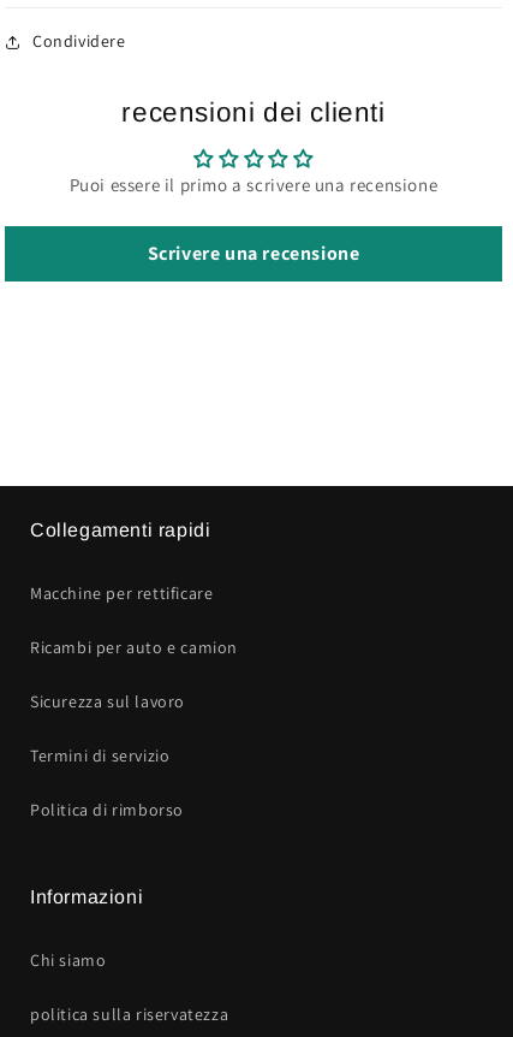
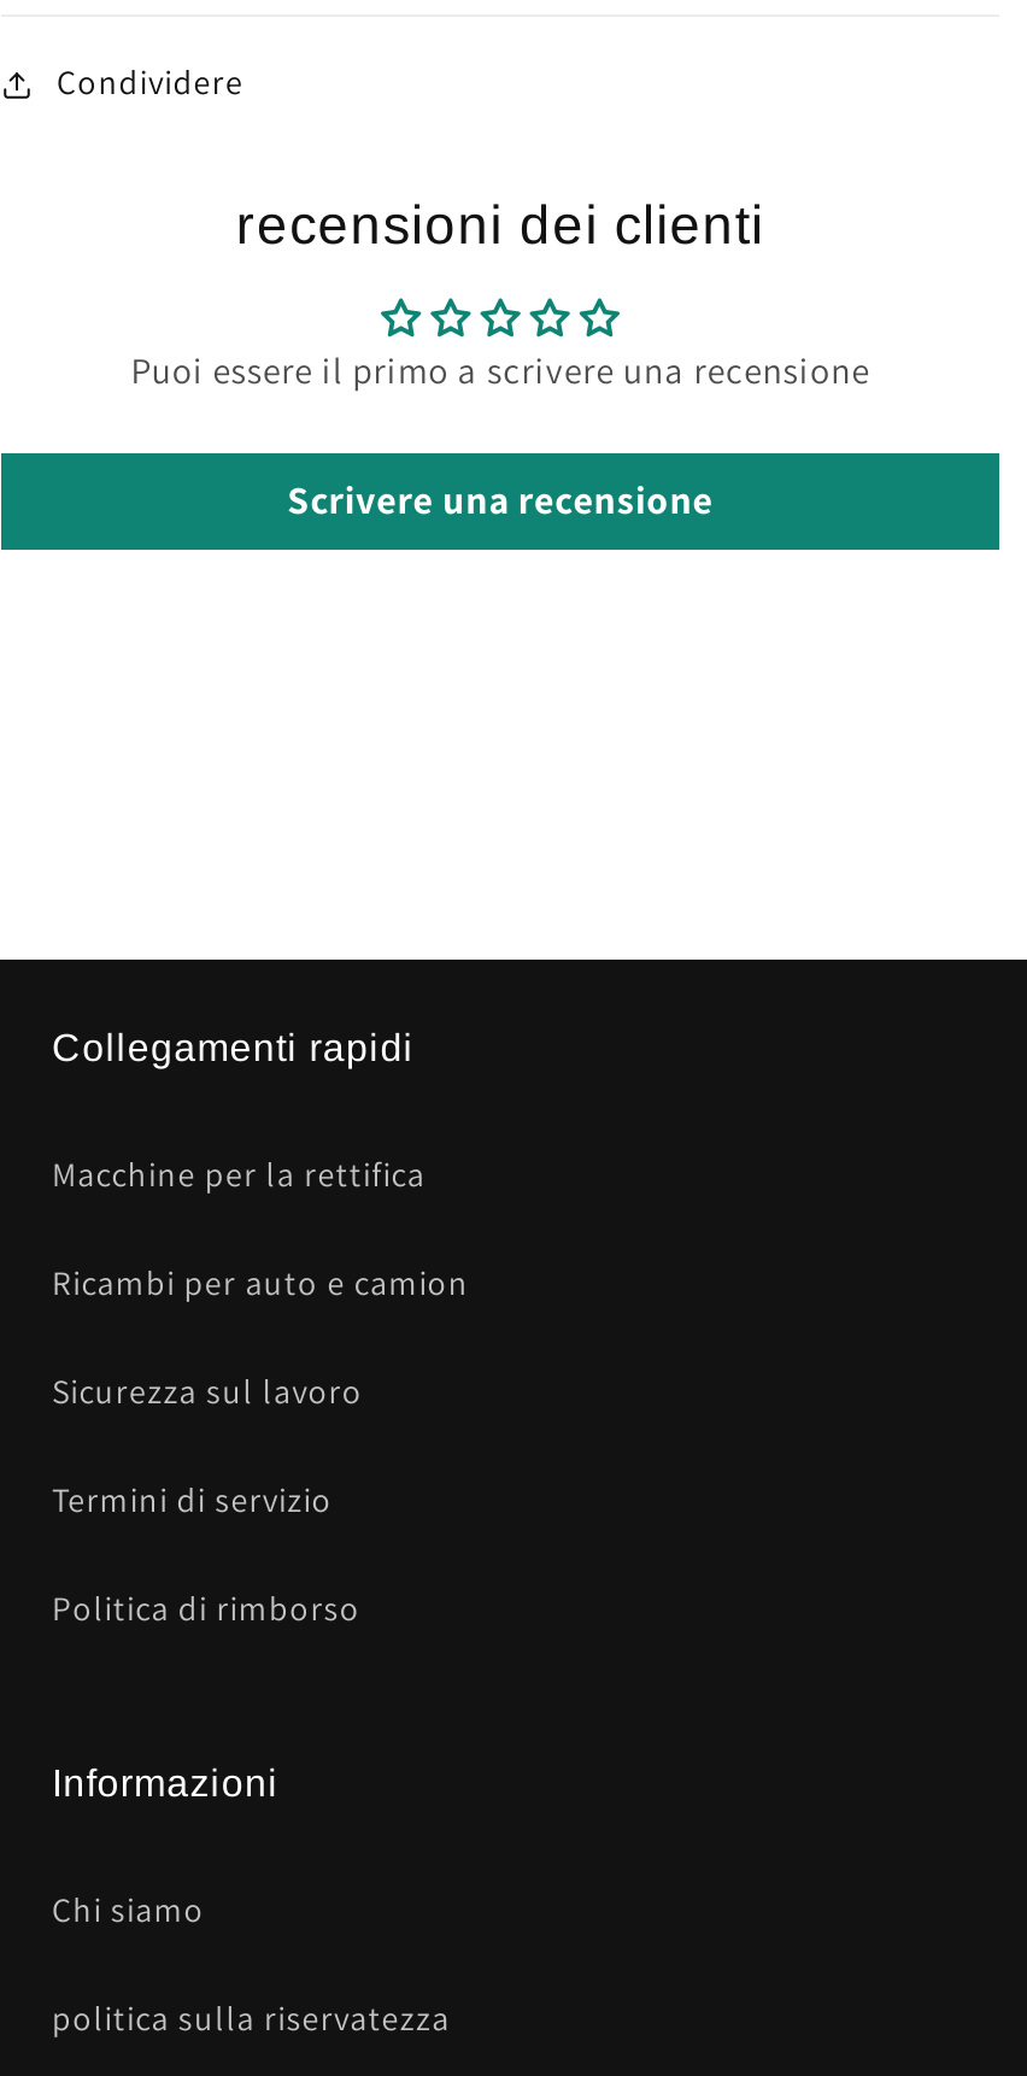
- Macchine per rettificare
+ Macchine per la rettifica
